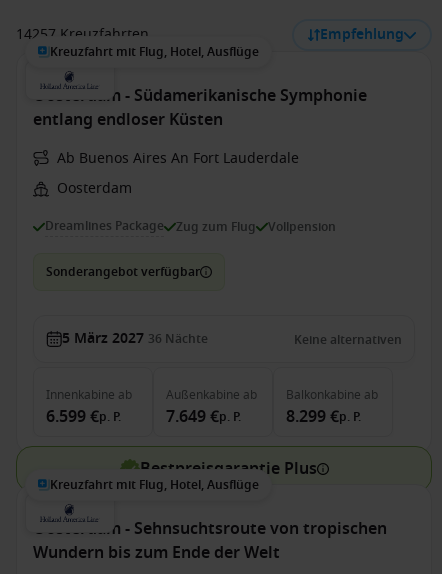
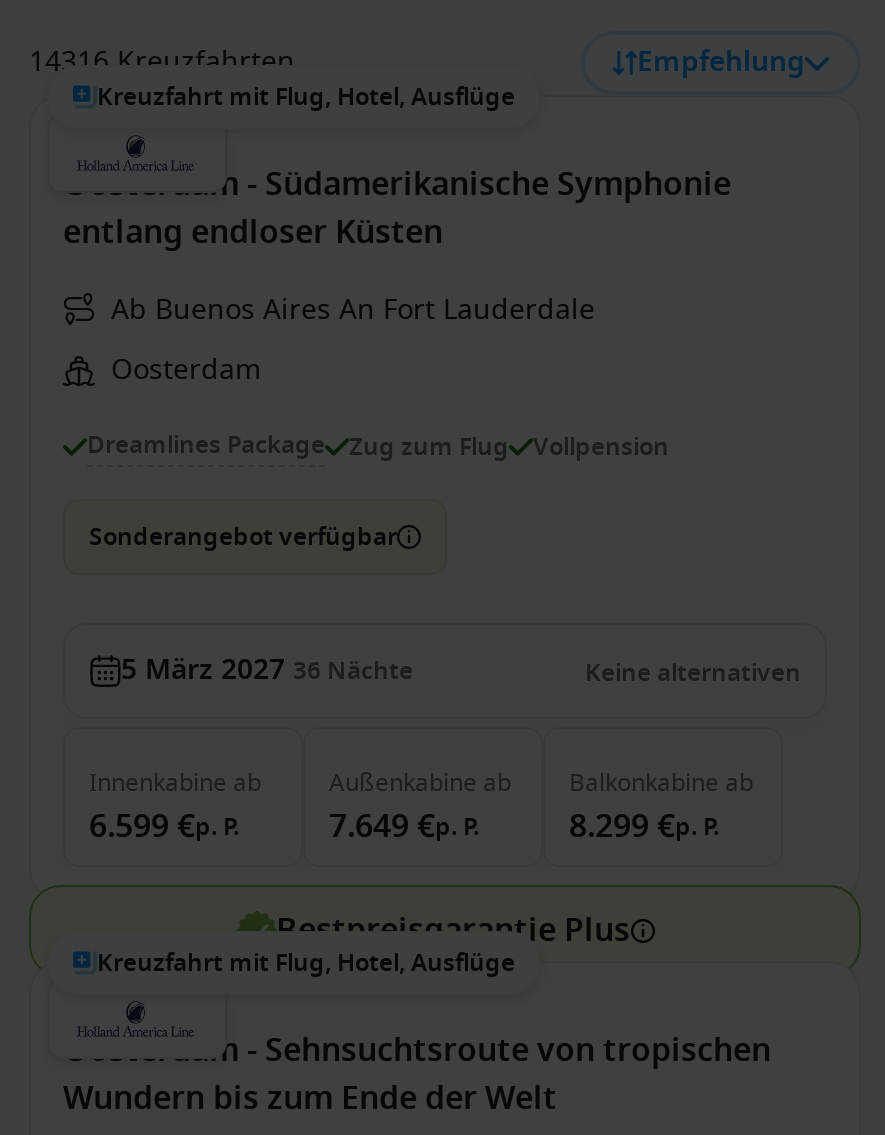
- 14257 Kreuzfahrten
+ 14316 Kreuzfahrten
